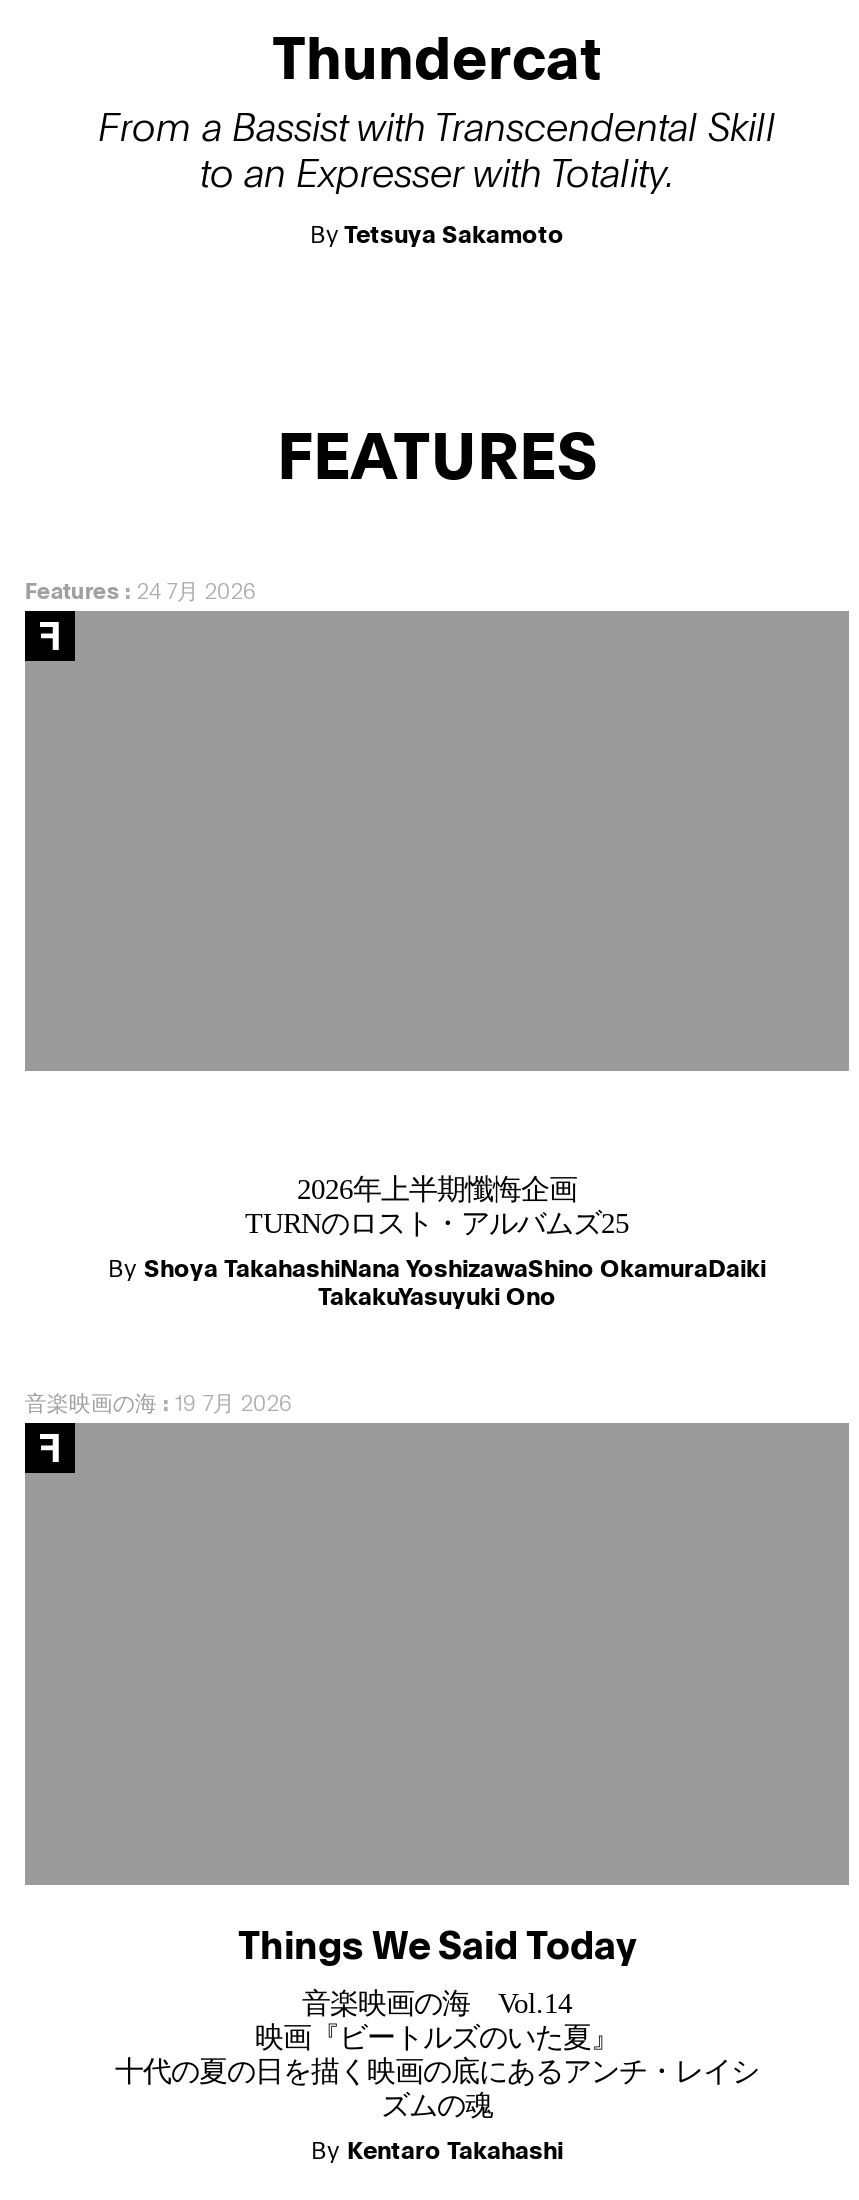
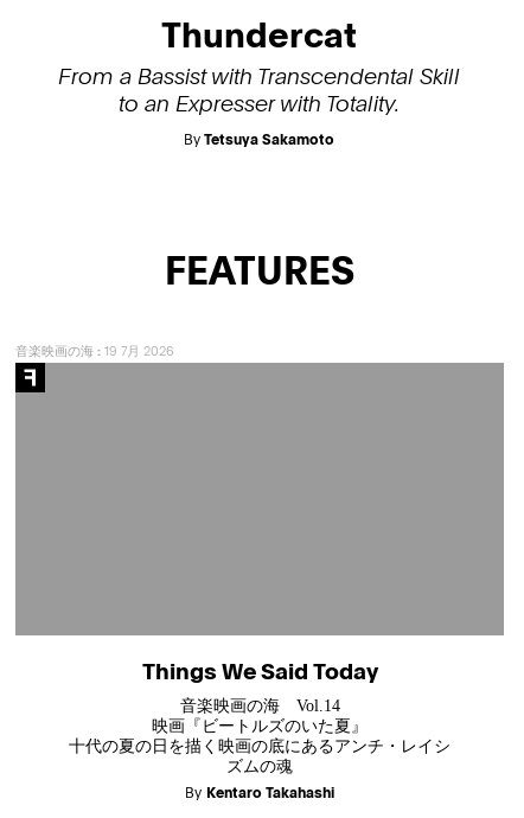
- Features: 24 7月 2026

- 2026年上半期懺悔企画
- TURNのロスト・アルバムズ25
- By Shoya TakahashiNana YoshizawaShino OkamuraDaiki
- TakakuYasuyuki Ono
